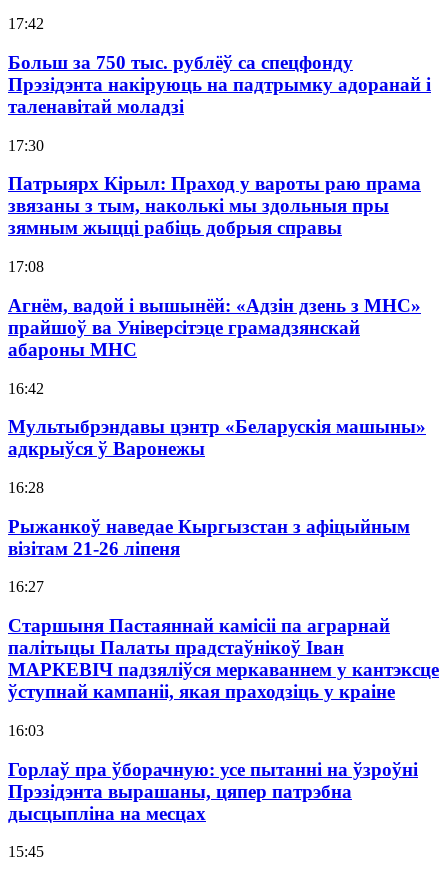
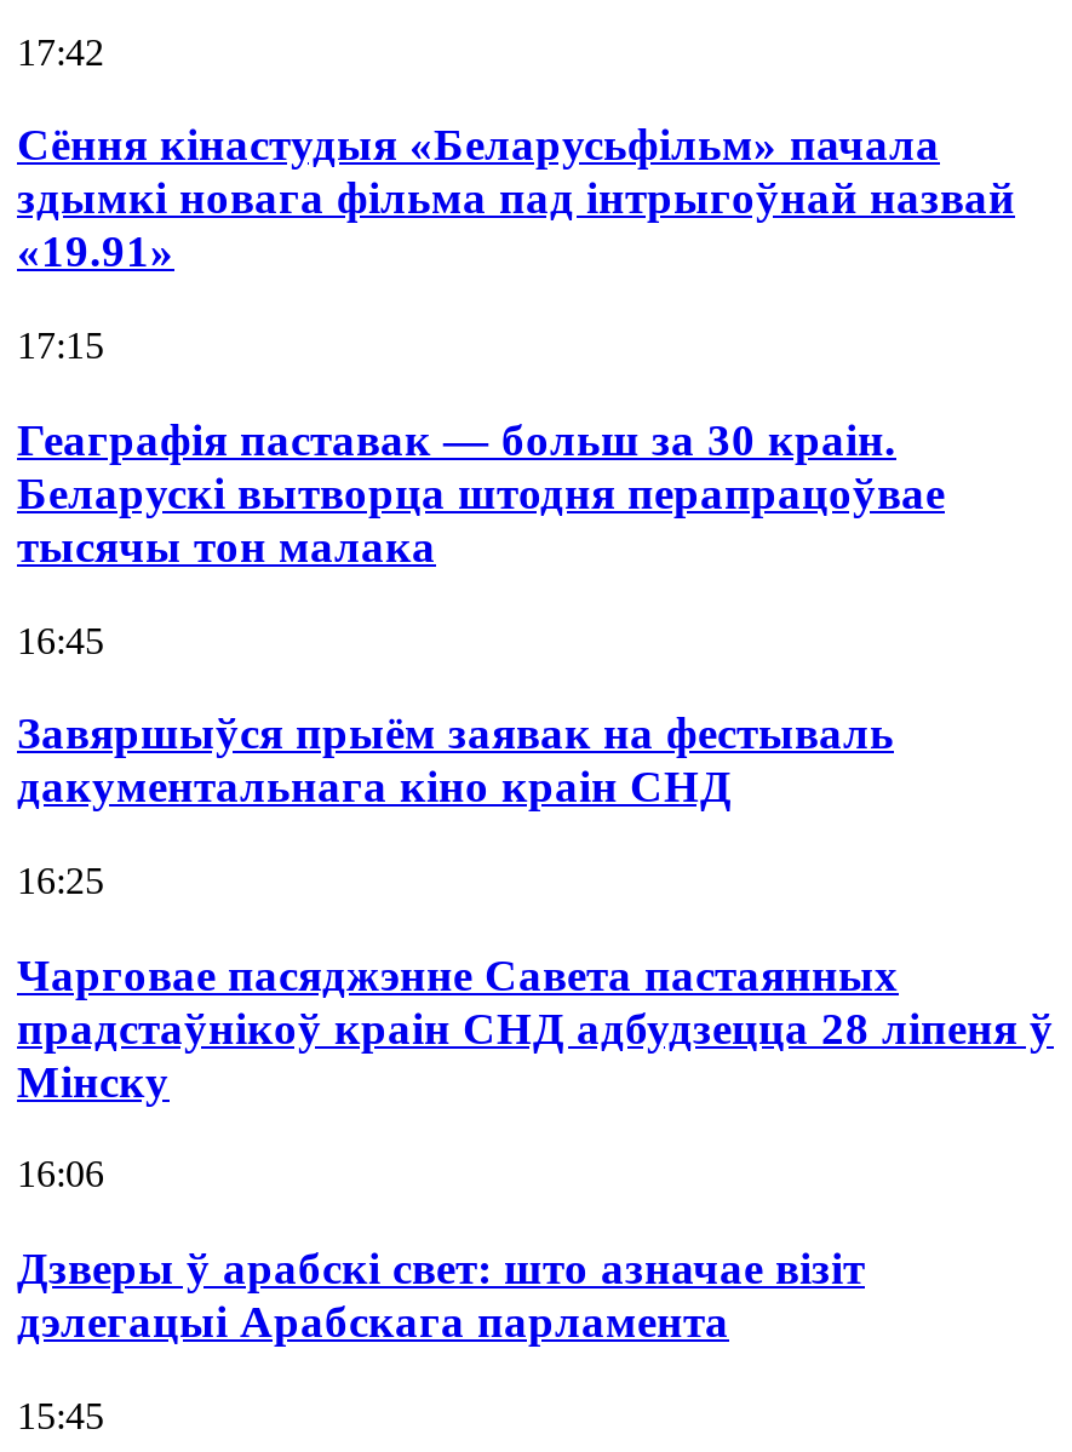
- Больш за 750 тыс. рублёў са спецфонду
- Прэзідэнта накіруюць на падтрымку адоранай і
- таленавітай моладзі
- 17:30
- Патрыярх Кірыл: Праход у вароты раю прама
- звязаны з тым, наколькі мы здольныя пры
- зямным жыцці рабіць добрыя справы
- 17:08
- Агнём, вадой і вышынёй: «Адзін дзень з МНС»
- прайшоў ва Універсітэце грамадзянскай
- абароны МНС
- 16:42
- Мультыбрэндавы цэнтр «Беларускія машыны»
- адкрыўся ў Варонежы
- 16:28
- Рыжанкоў наведае Кыргызстан з афіцыйным
- візітам 21-26 ліпеня
- 16:27
- Старшыня Пастаяннай камісіі па аграрнай
- палітыцы Палаты прадстаўнікоў Іван
- МАРКЕВІЧ падзяліўся меркаваннем у кантэксце
- ўступнай кампаніі, якая праходзіць у краіне
- 16:03
- Горлаў пра ўборачную: усе пытанні на ўзроўні
- Прэзідэнта вырашаны, цяпер патрэбна
- дысцыпліна на месцах
+ Сёння кінастудыя «Беларусьфільм» пачала
+ здымкі новага фільма пад інтрыгоўнай назвай
+ «19.91»
+ 17:15
+ Геаграфія паставак — больш за 30 краін.
+ Беларускі вытворца штодня перапрацоўвае
+ тысячы тон малака
+ 16:45
+ Завяршыўся прыём заявак на фестываль
+ дакументальнага кіно краін СНД
+ 16:25
+ Чарговае пасяджэнне Савета пастаянных
+ прадстаўнікоў краін СНД адбудзецца 28 ліпеня ў
+ Мінску
+ 16:06
+ Дзверы ў арабскі свет: што азначае візіт
+ дэлегацыі Арабскага парламента
